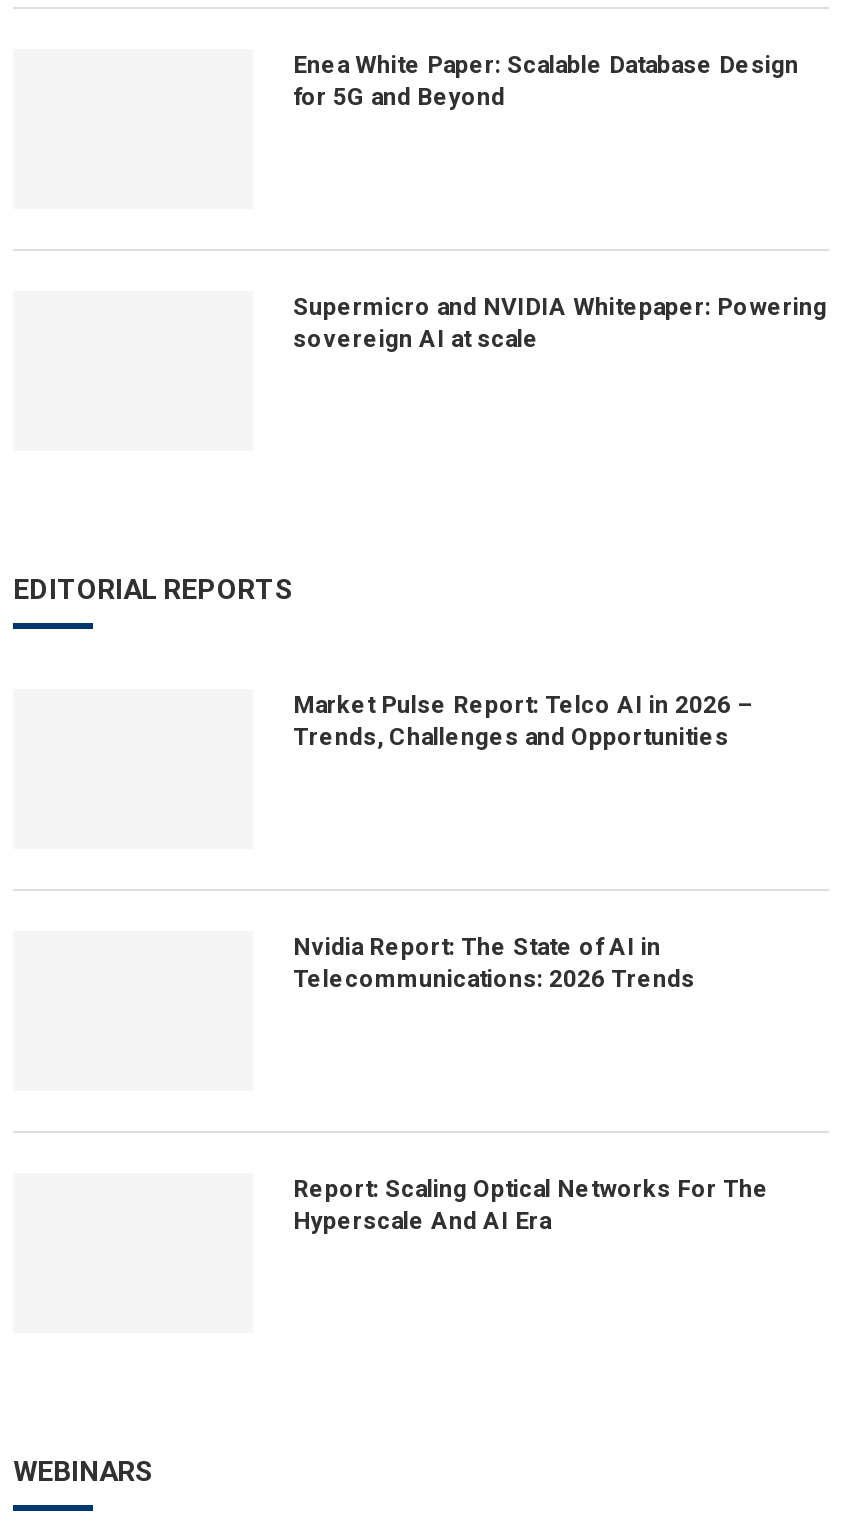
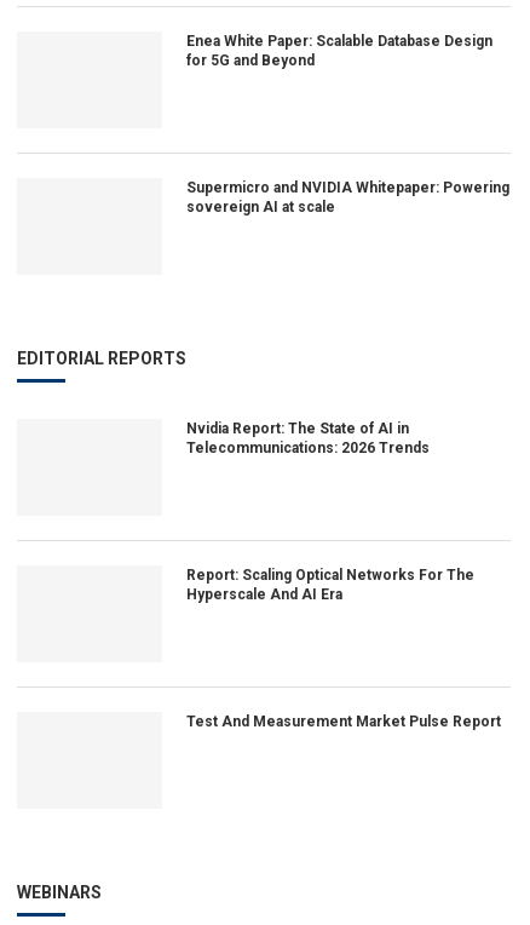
- Market Pulse Report: Telco AI in 2026 –
- Trends, Challenges and Opportunities

moved up: Nvidia Report: The State of AI in | Telecommunications: 2026 Trends | Report: Scaling Optical Networks For The | Hyperscale And AI Era

+ Test And Measurement Market Pulse Report
